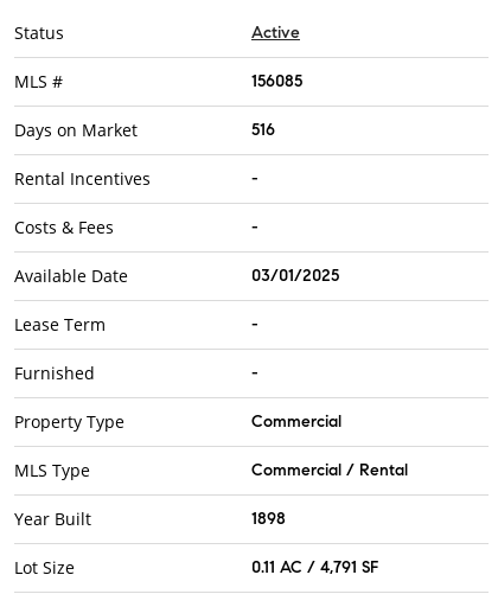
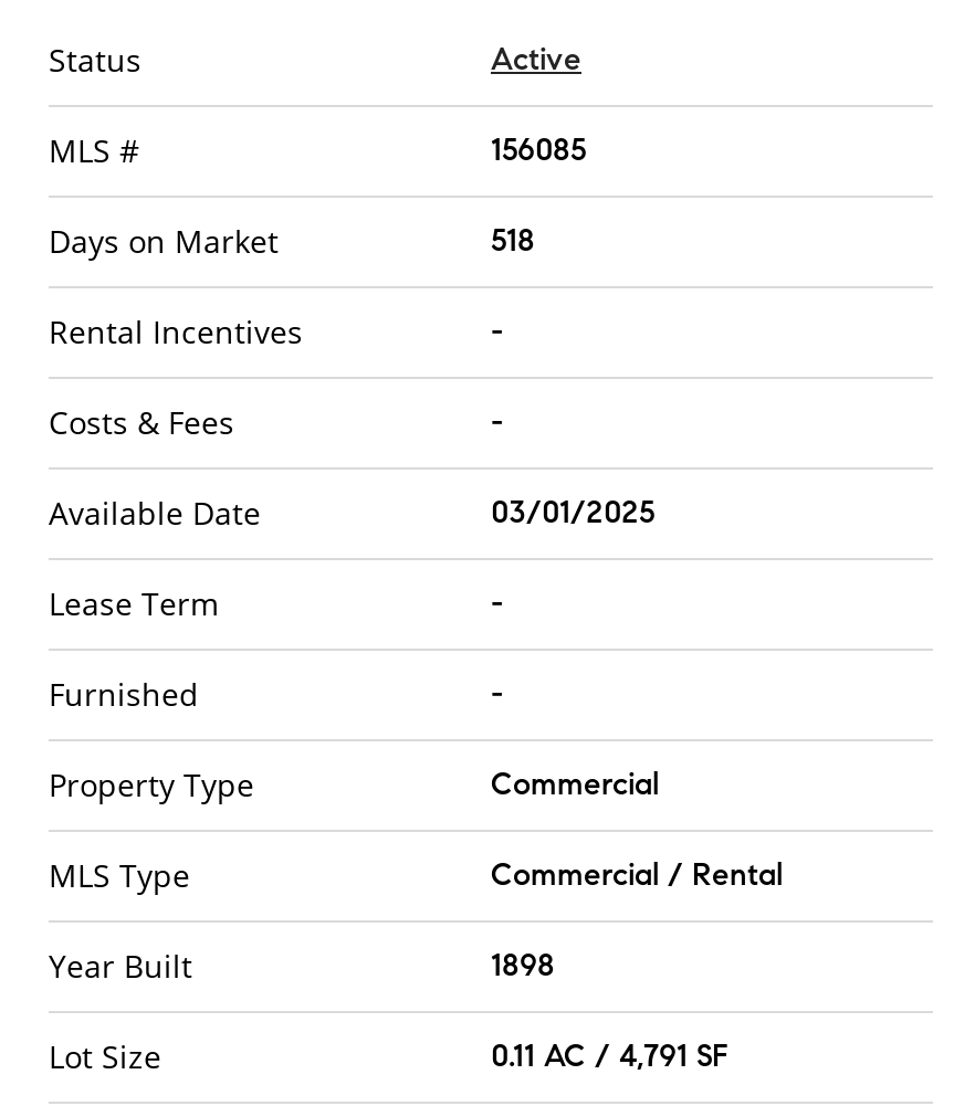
- 516
+ 518
